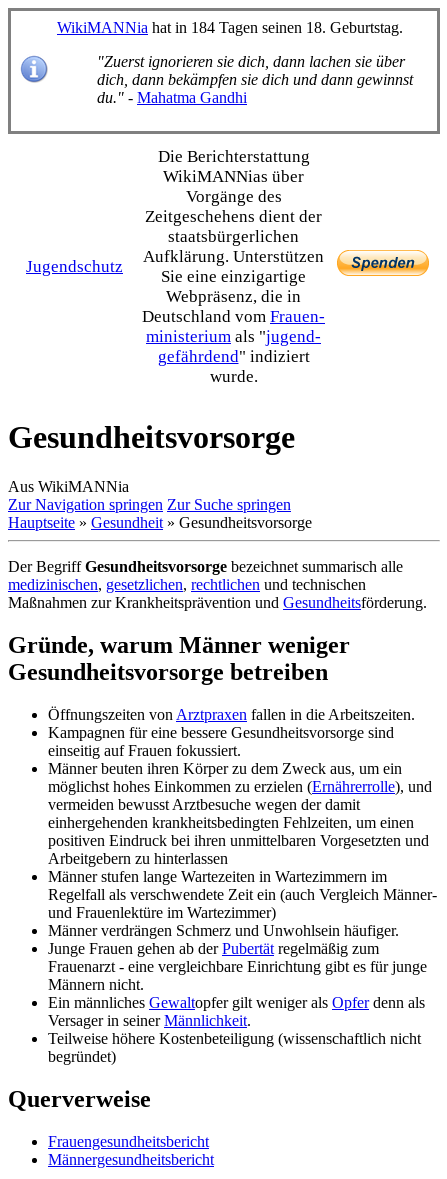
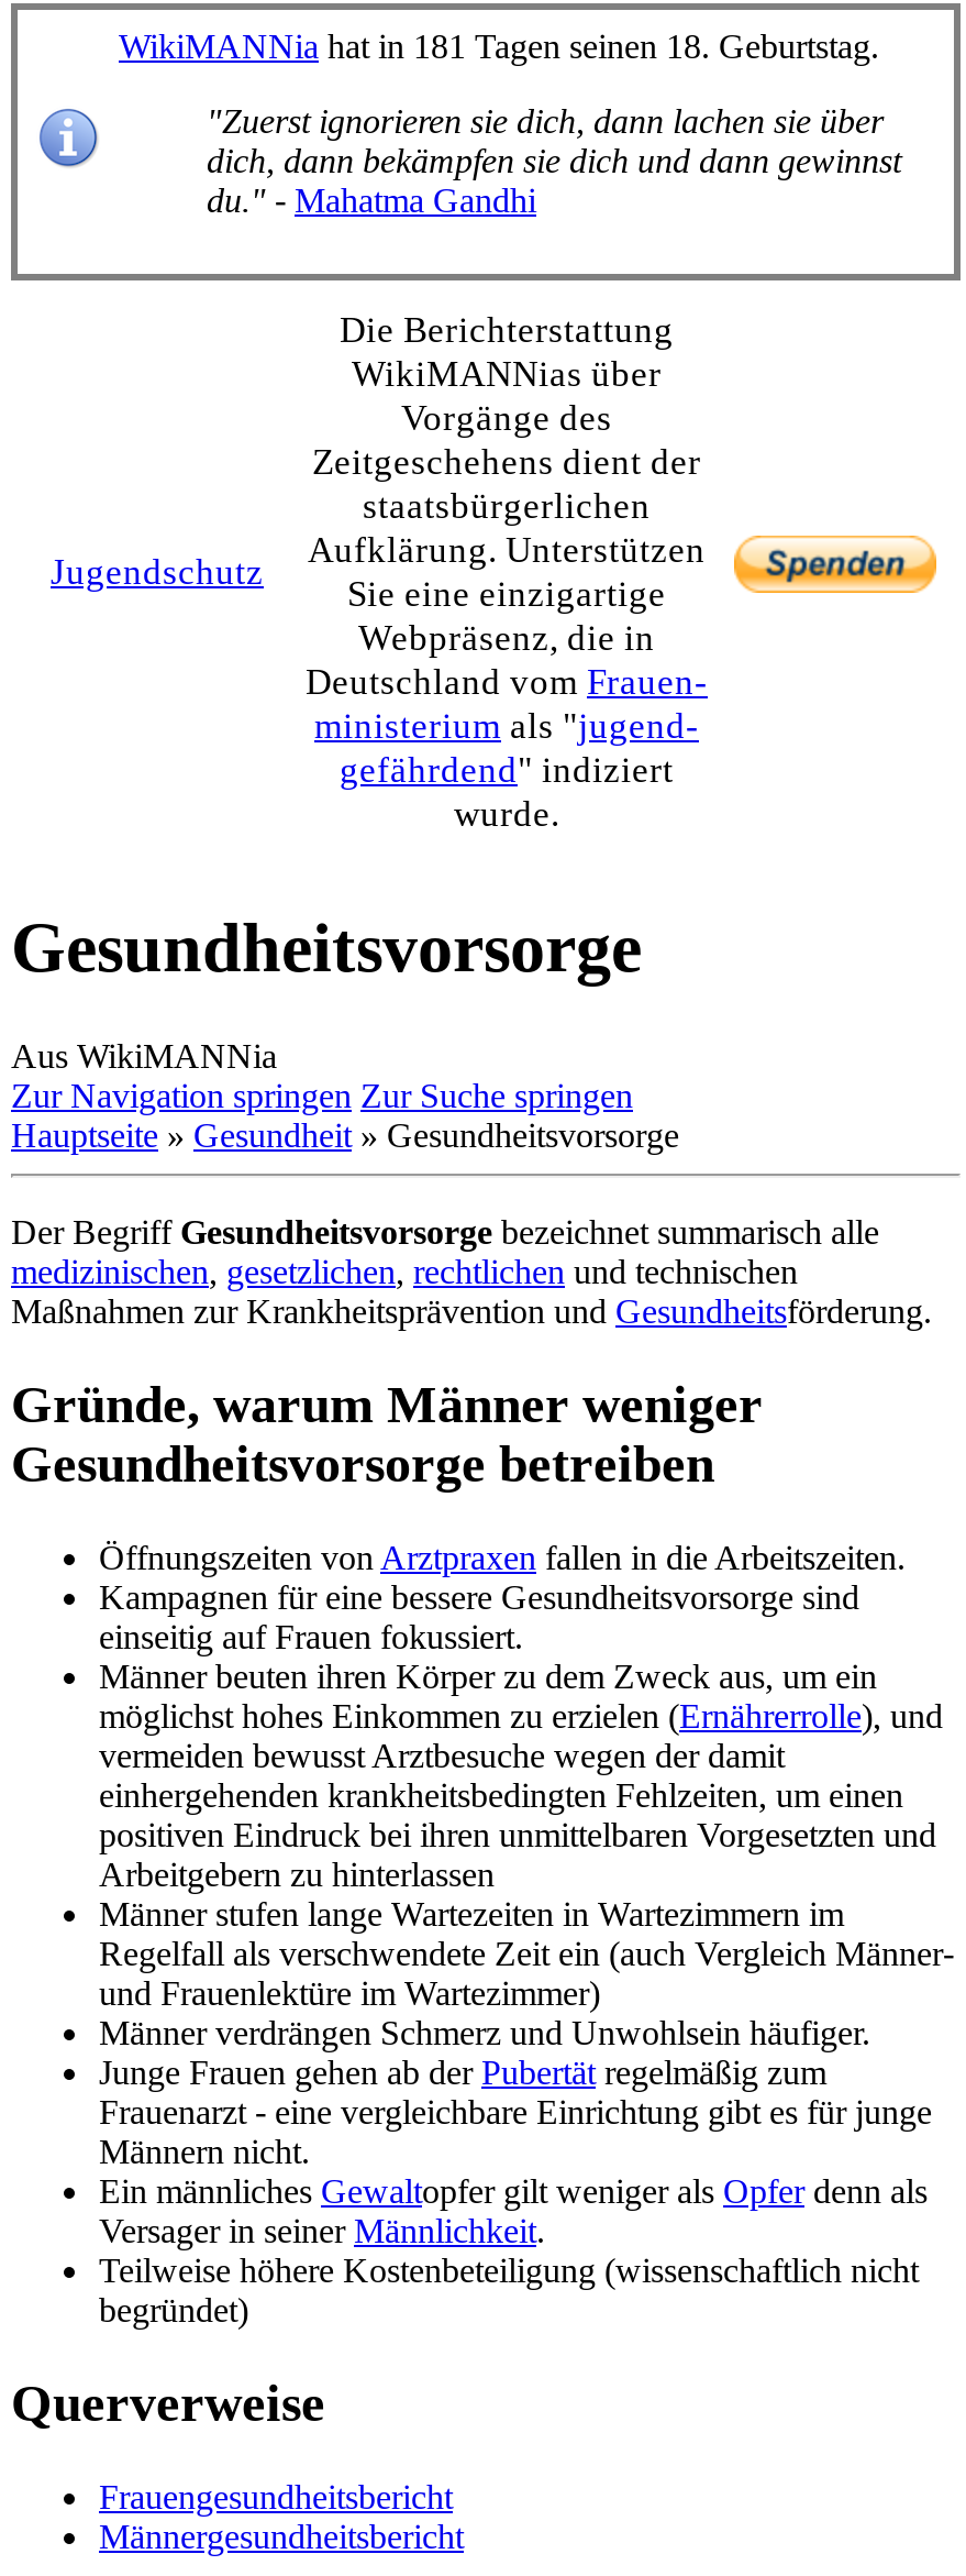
- WikiMANNia hat in 184 Tagen seinen 18. Geburtstag.
+ WikiMANNia hat in 181 Tagen seinen 18. Geburtstag.
